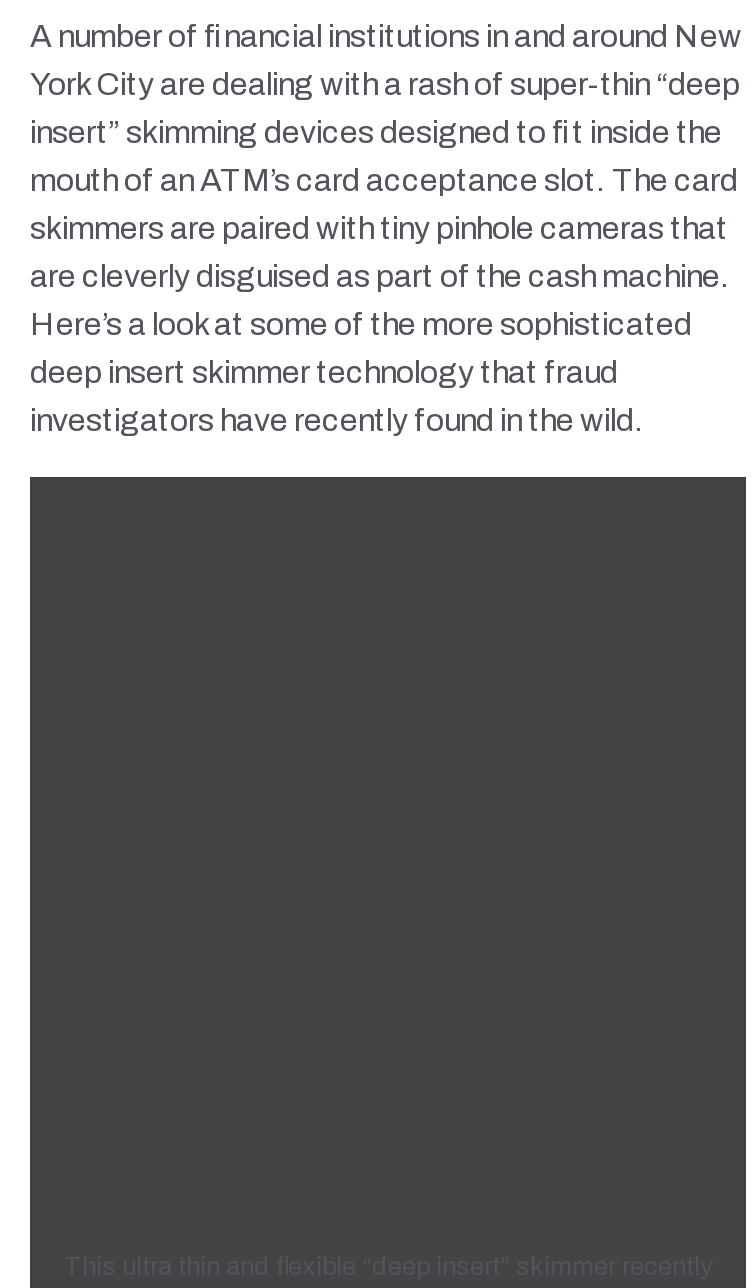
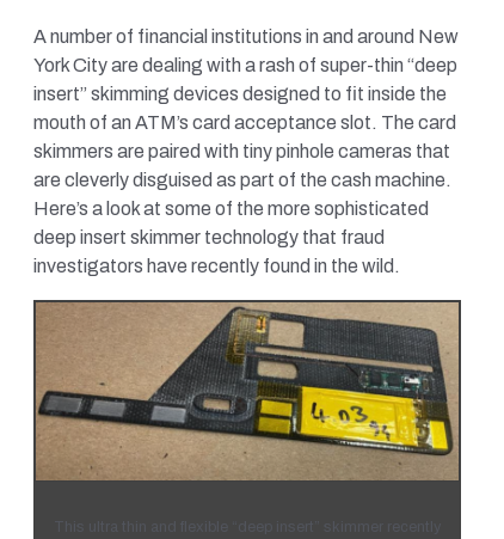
+ [image]
